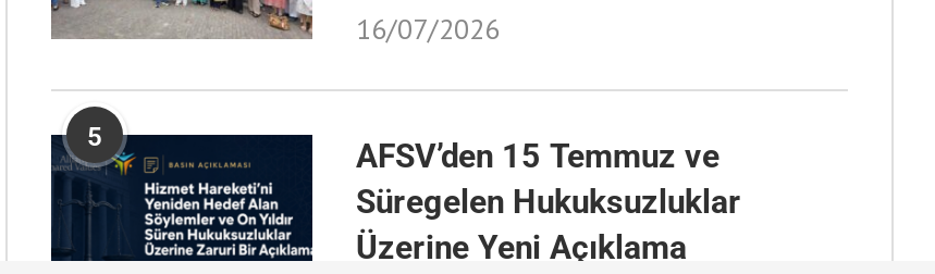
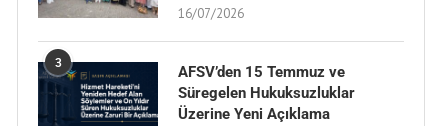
- 5
+ 3
